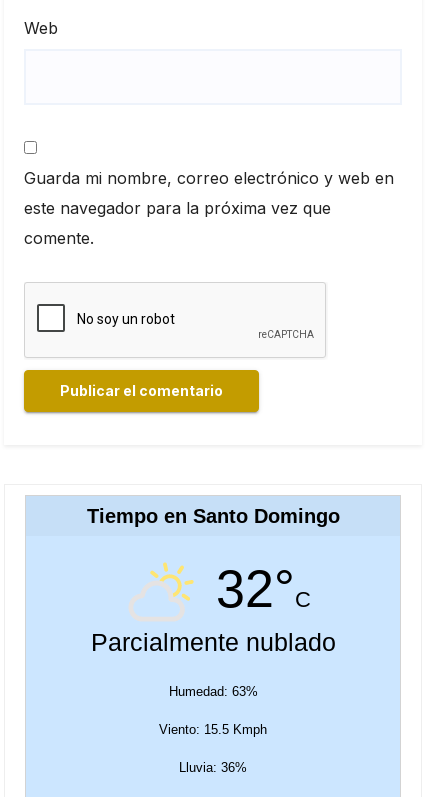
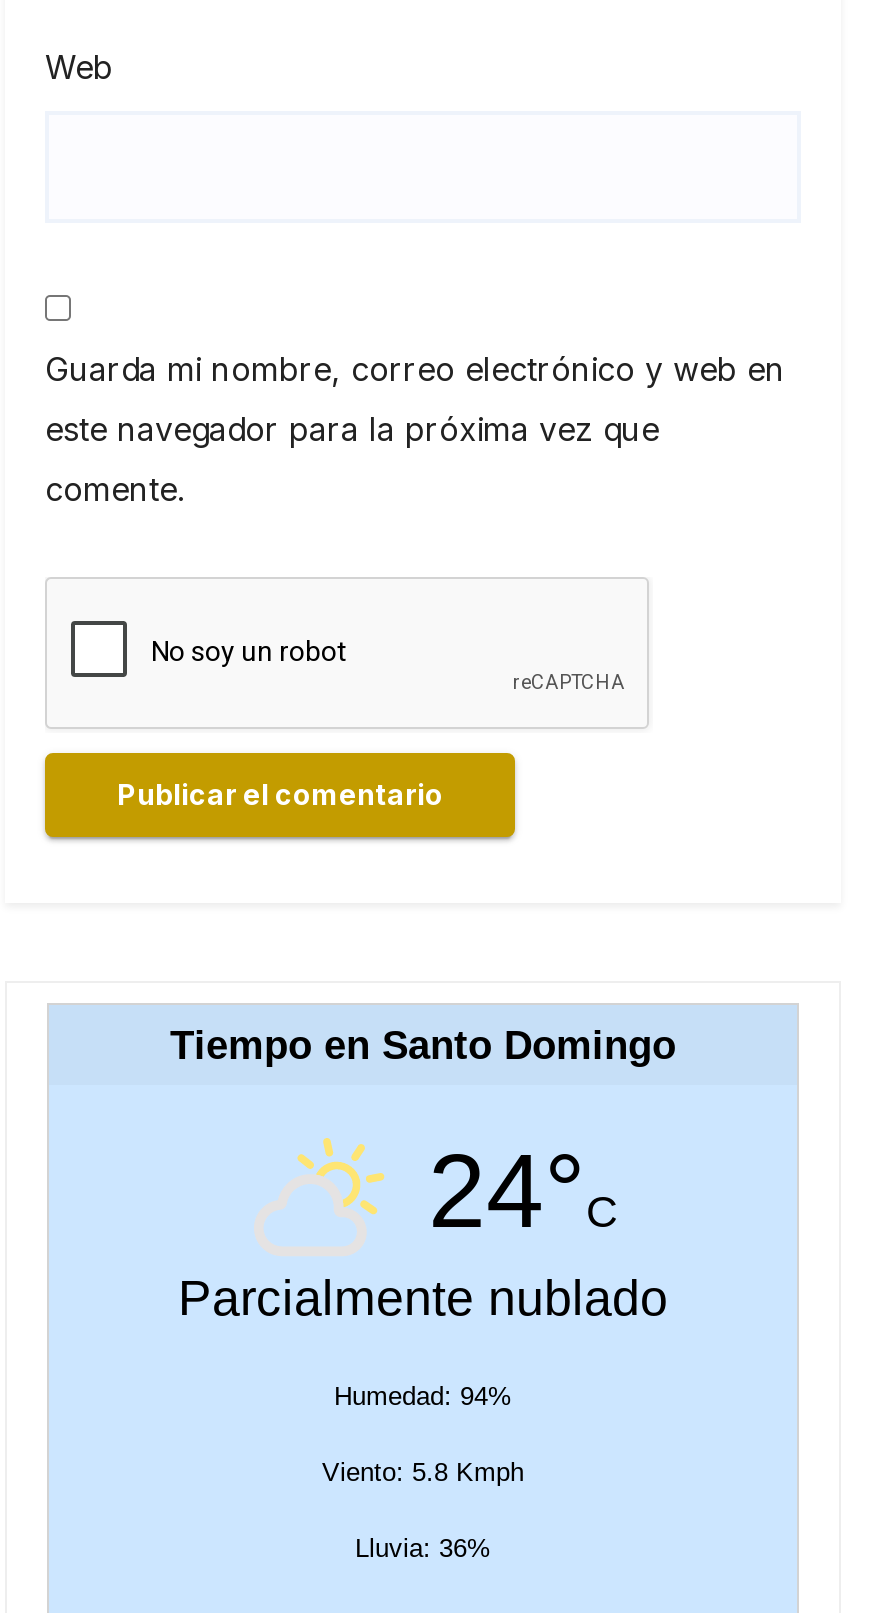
- 32°C
+ 24°C

- Humedad: 63%
+ Humedad: 94%

- Viento: 15.5 Kmph
+ Viento: 5.8 Kmph
